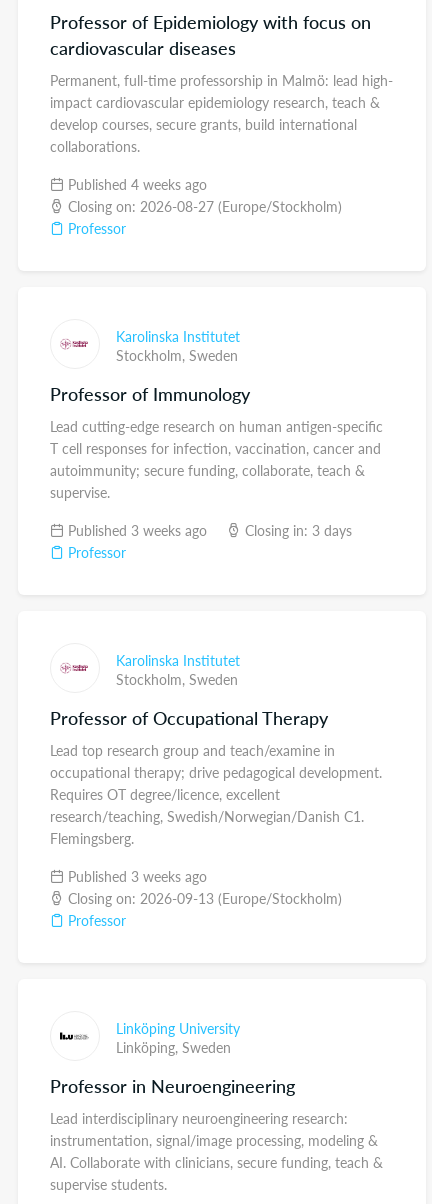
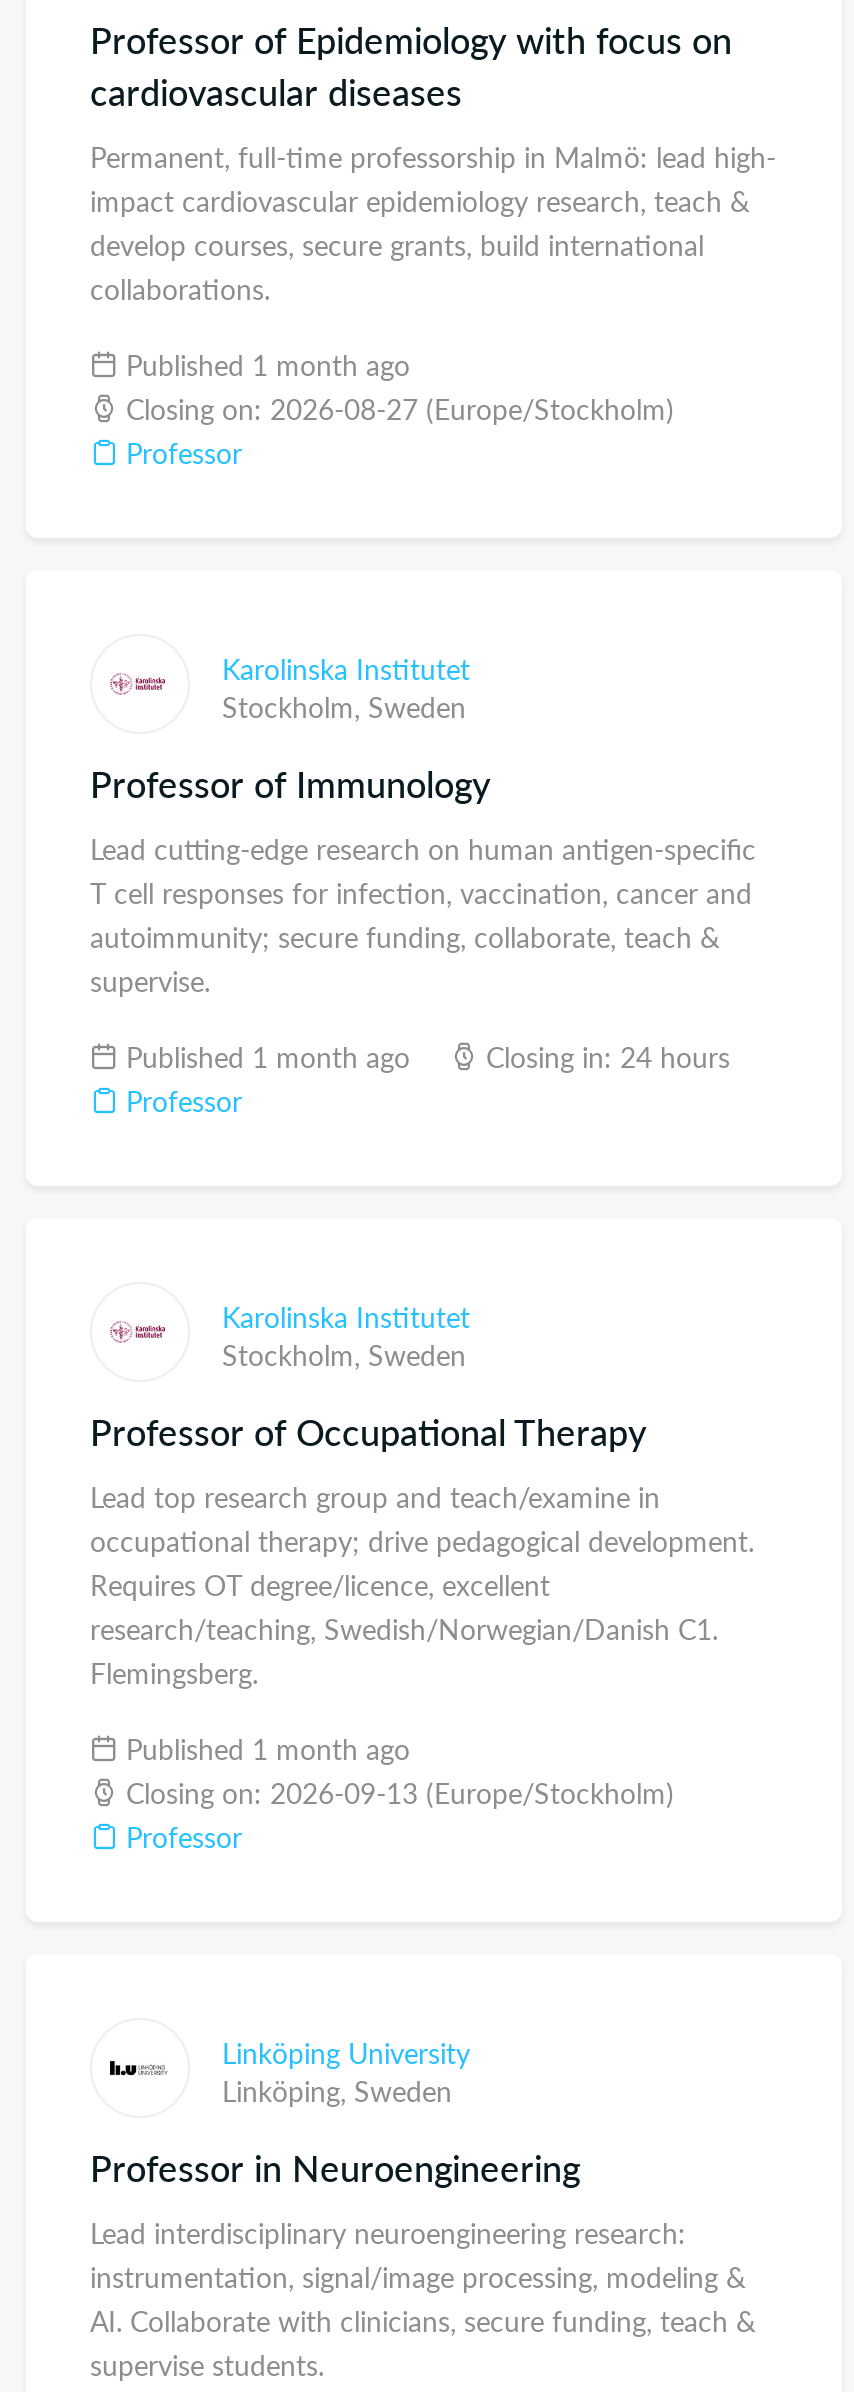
- Published 4 weeks ago
+ Published 1 month ago

- Published 3 weeks ago
+ Published 1 month ago

- Closing in: 3 days
+ Closing in: 24 hours

- Published 3 weeks ago
+ Published 1 month ago
